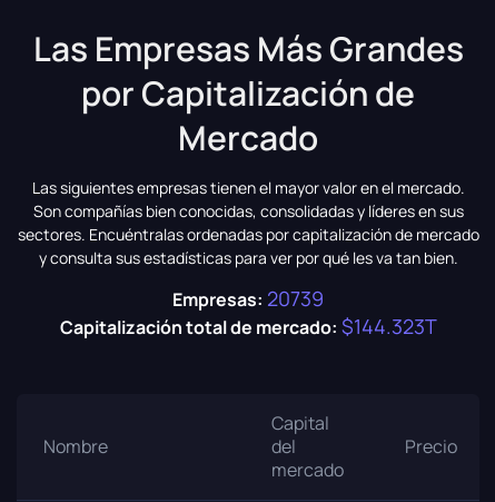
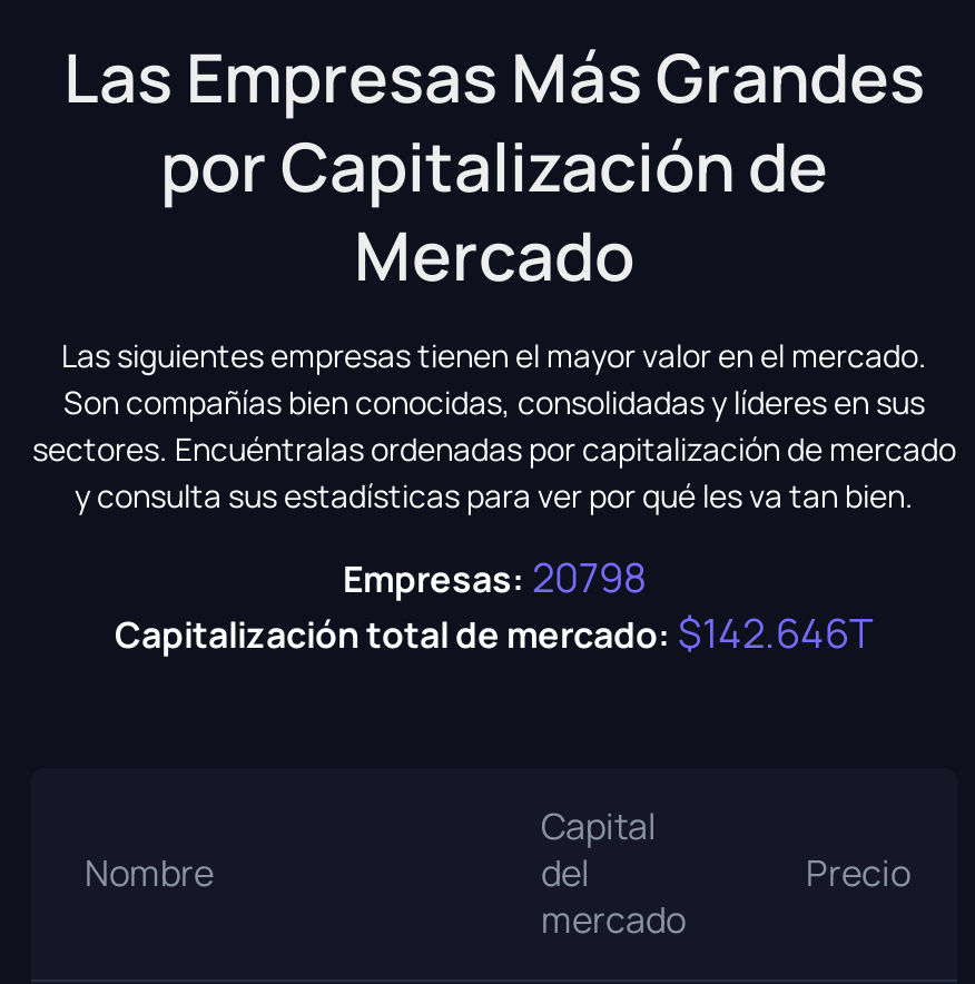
- Empresas: 20739
+ Empresas: 20798

- Capitalización total de mercado: $144.323T
+ Capitalización total de mercado: $142.646T
